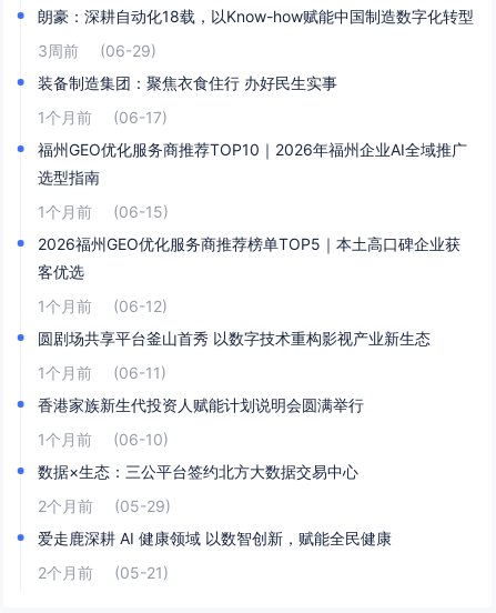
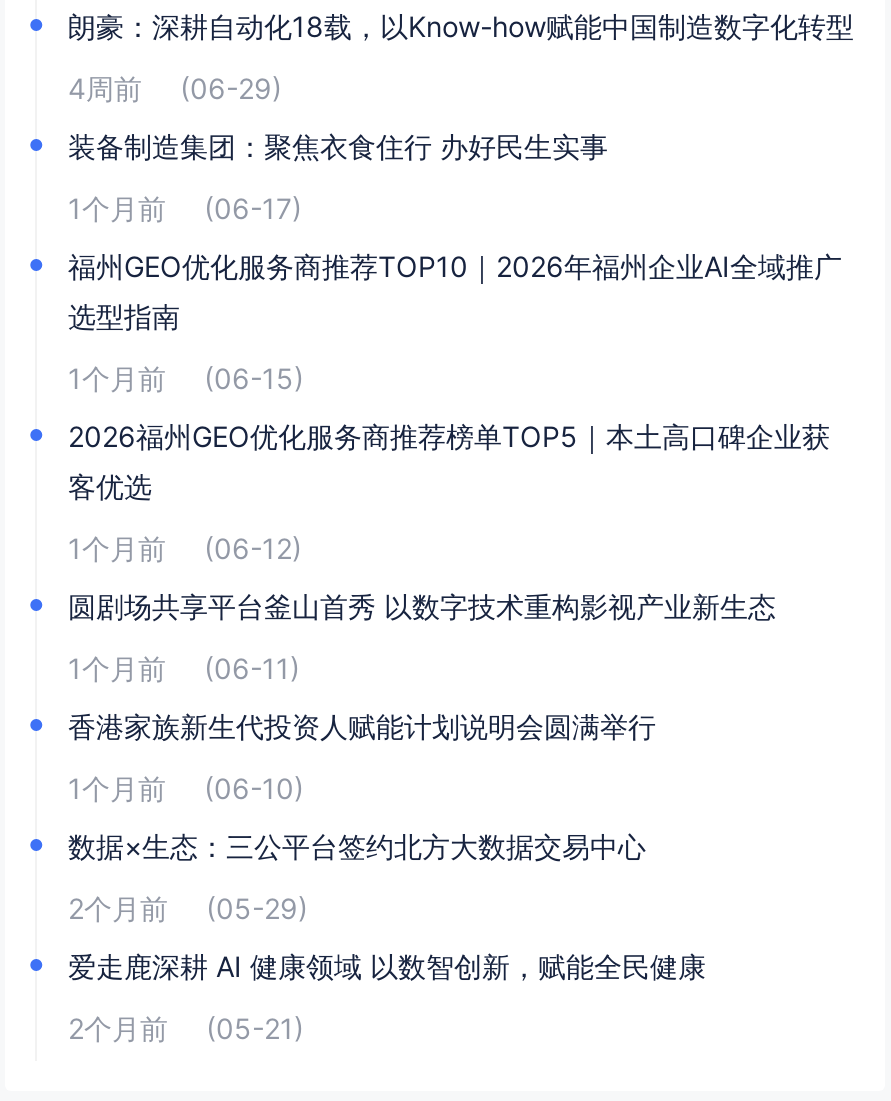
- 3周前 (06-29)
+ 4周前 (06-29)
